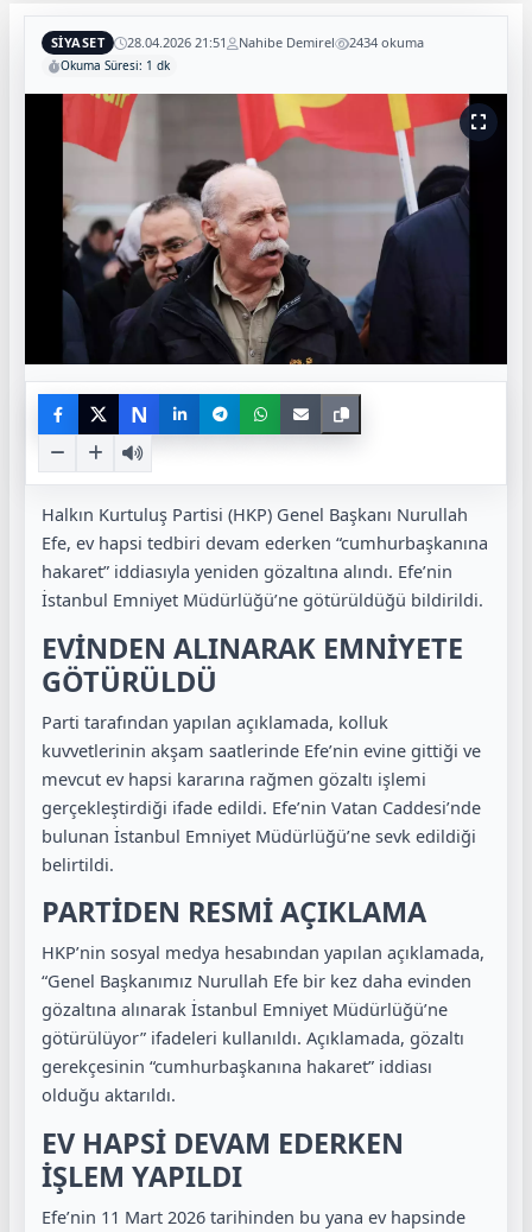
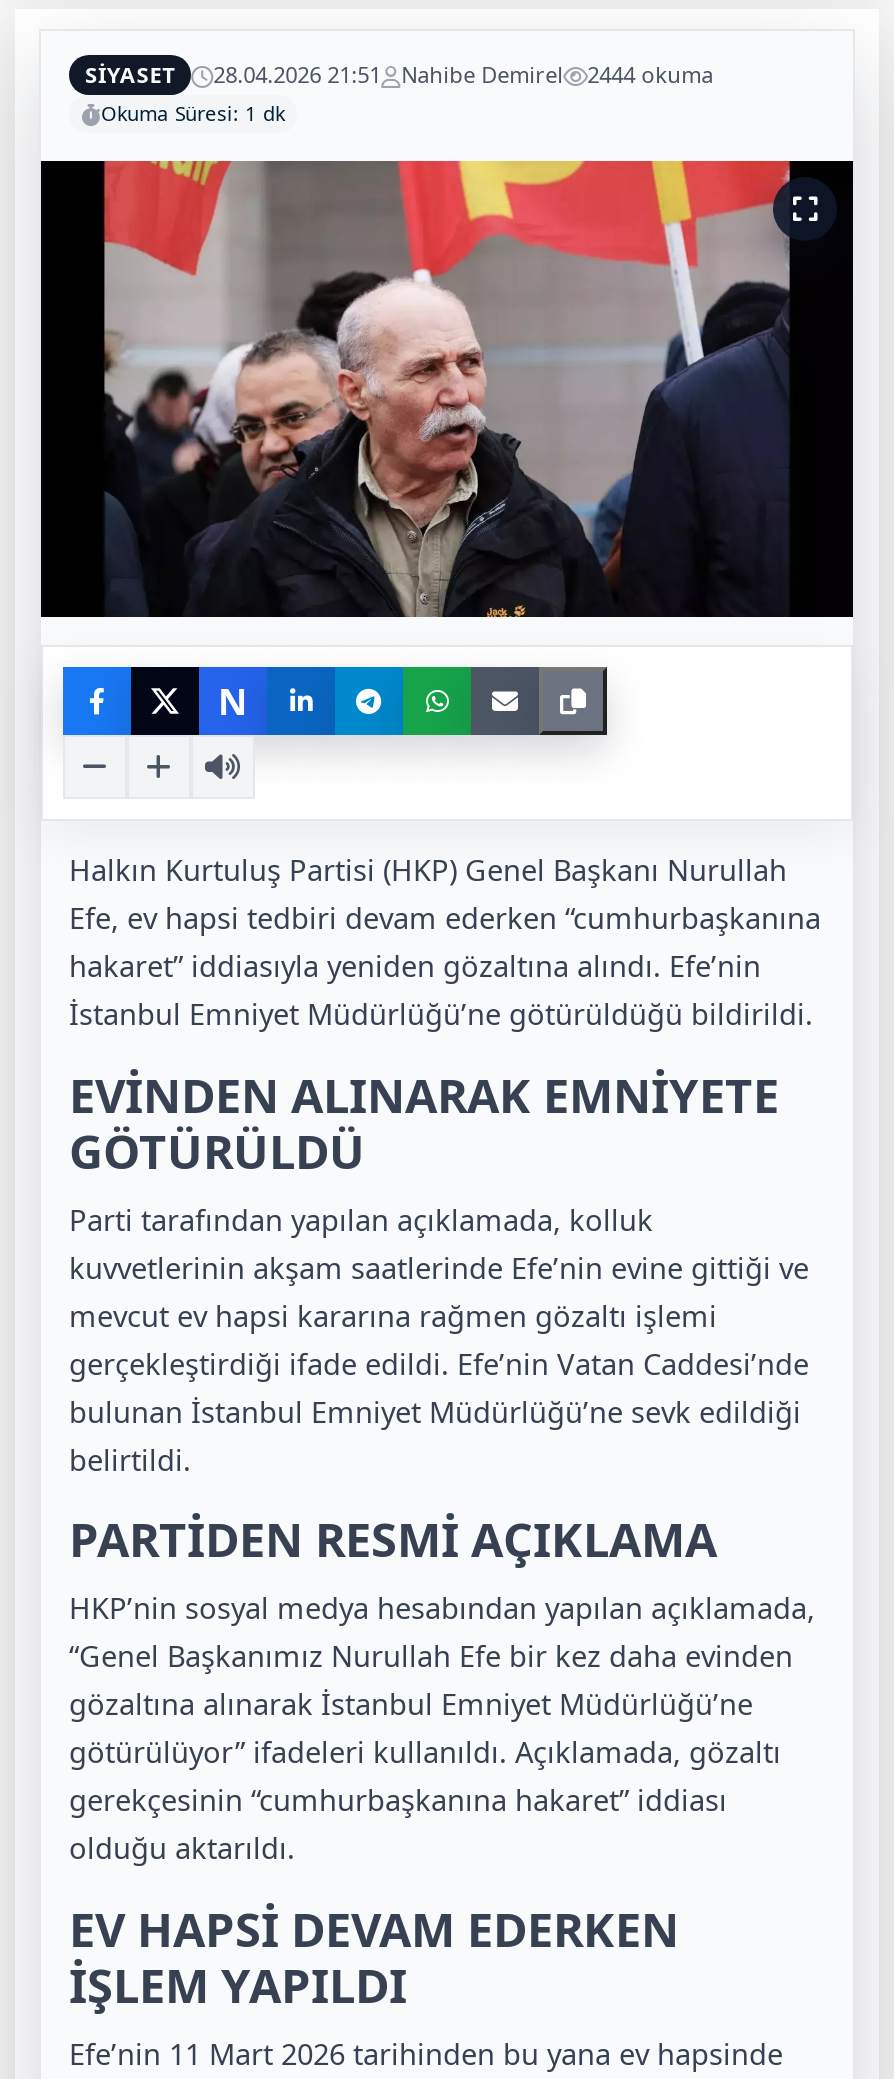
- SİYASET 28.04.2026 21:51 Nahibe Demirel 2434 okuma
+ SİYASET 28.04.2026 21:51 Nahibe Demirel 2444 okuma
